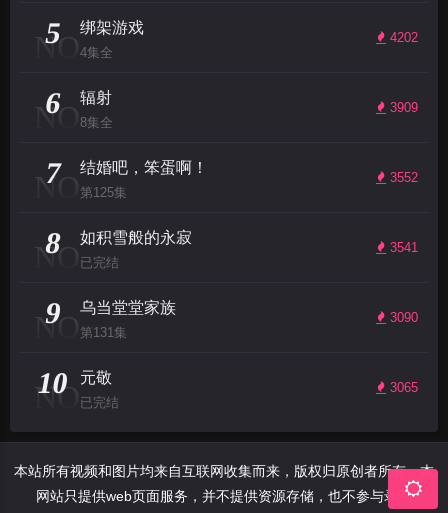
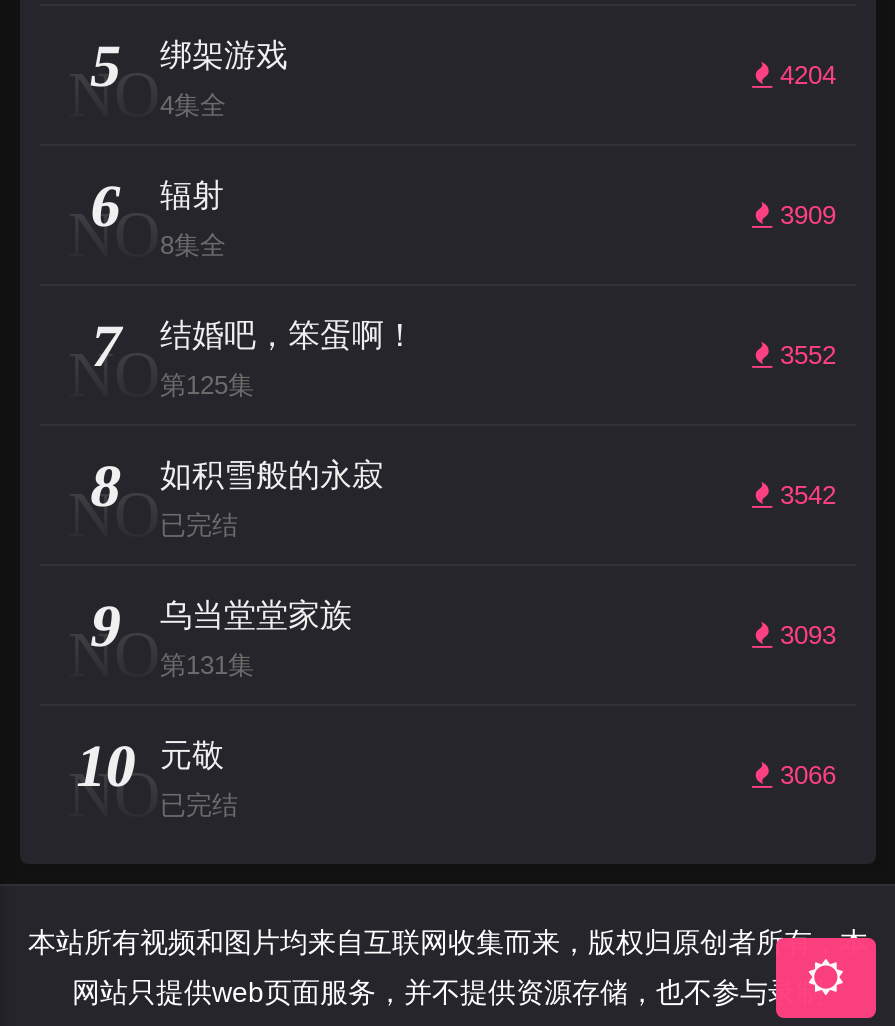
- 4202
+ 4204

- 3541
+ 3542

- 3090
+ 3093

- 3065
+ 3066
